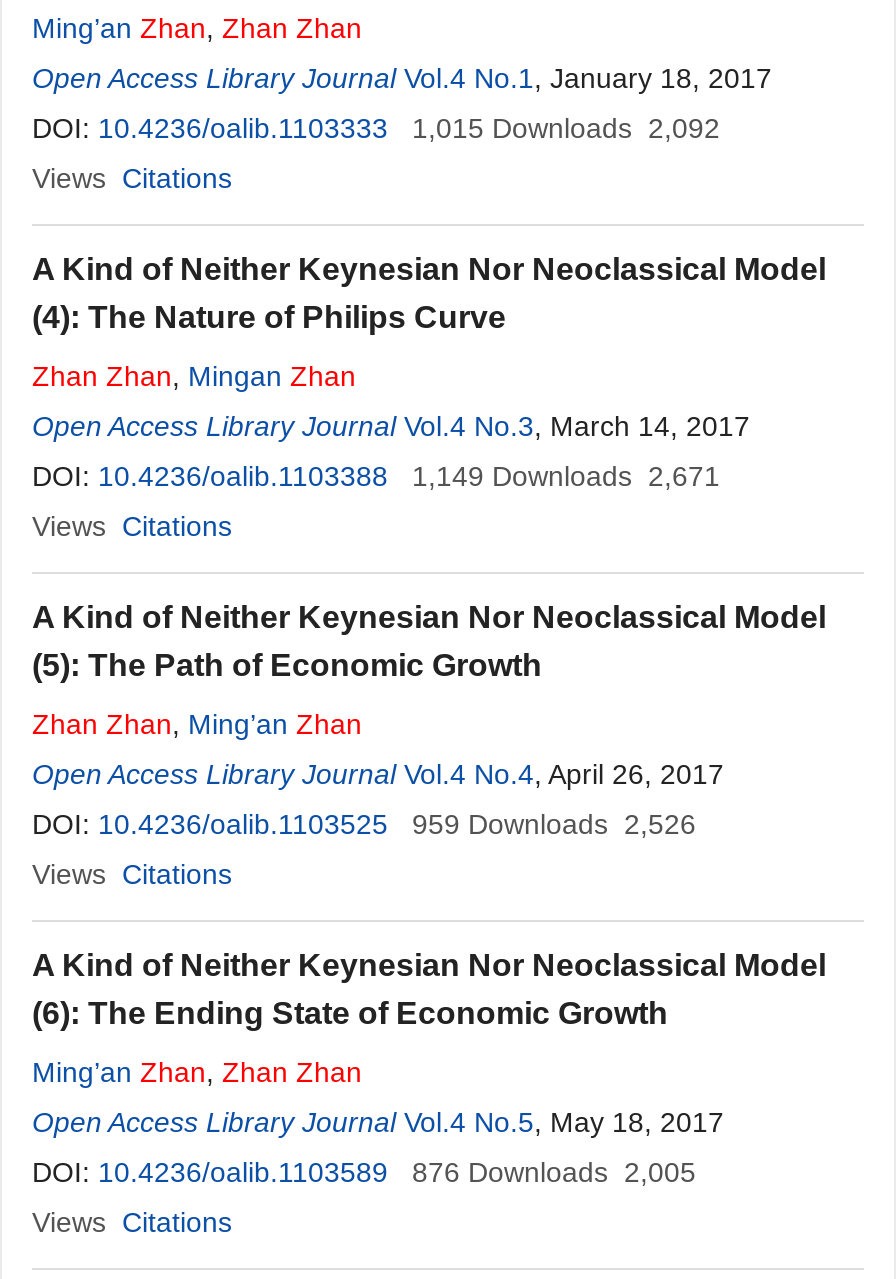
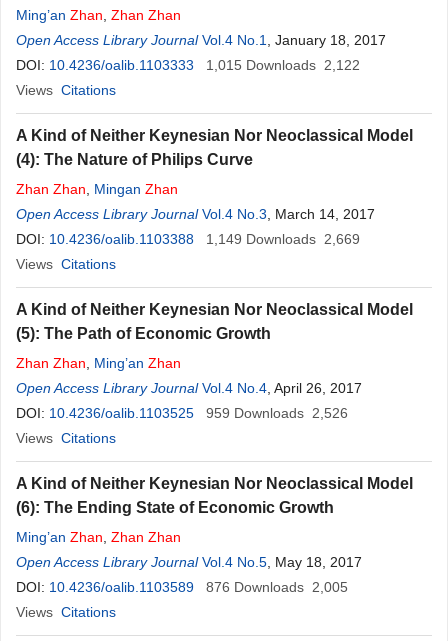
- DOI: 10.4236/oalib.1103333 1,015 Downloads 2,092
+ DOI: 10.4236/oalib.1103333 1,015 Downloads 2,122

- DOI: 10.4236/oalib.1103388 1,149 Downloads 2,671
+ DOI: 10.4236/oalib.1103388 1,149 Downloads 2,669
